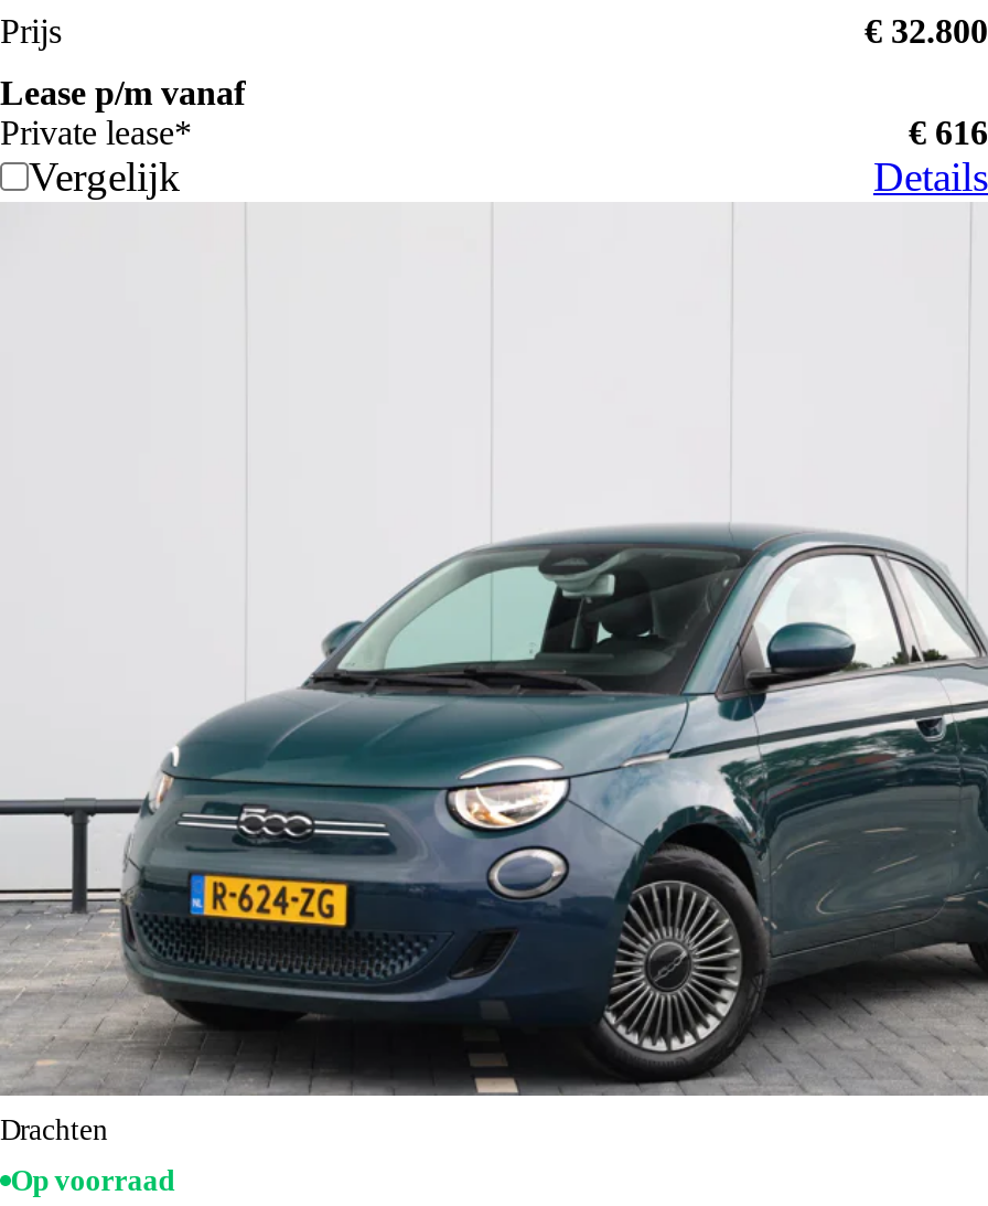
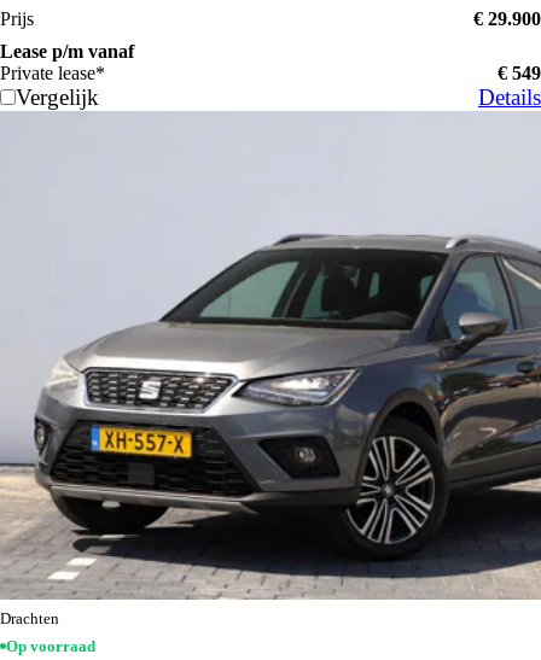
- € 32.800
+ € 29.900

- € 616
+ € 549

- [image]
+ [image]
